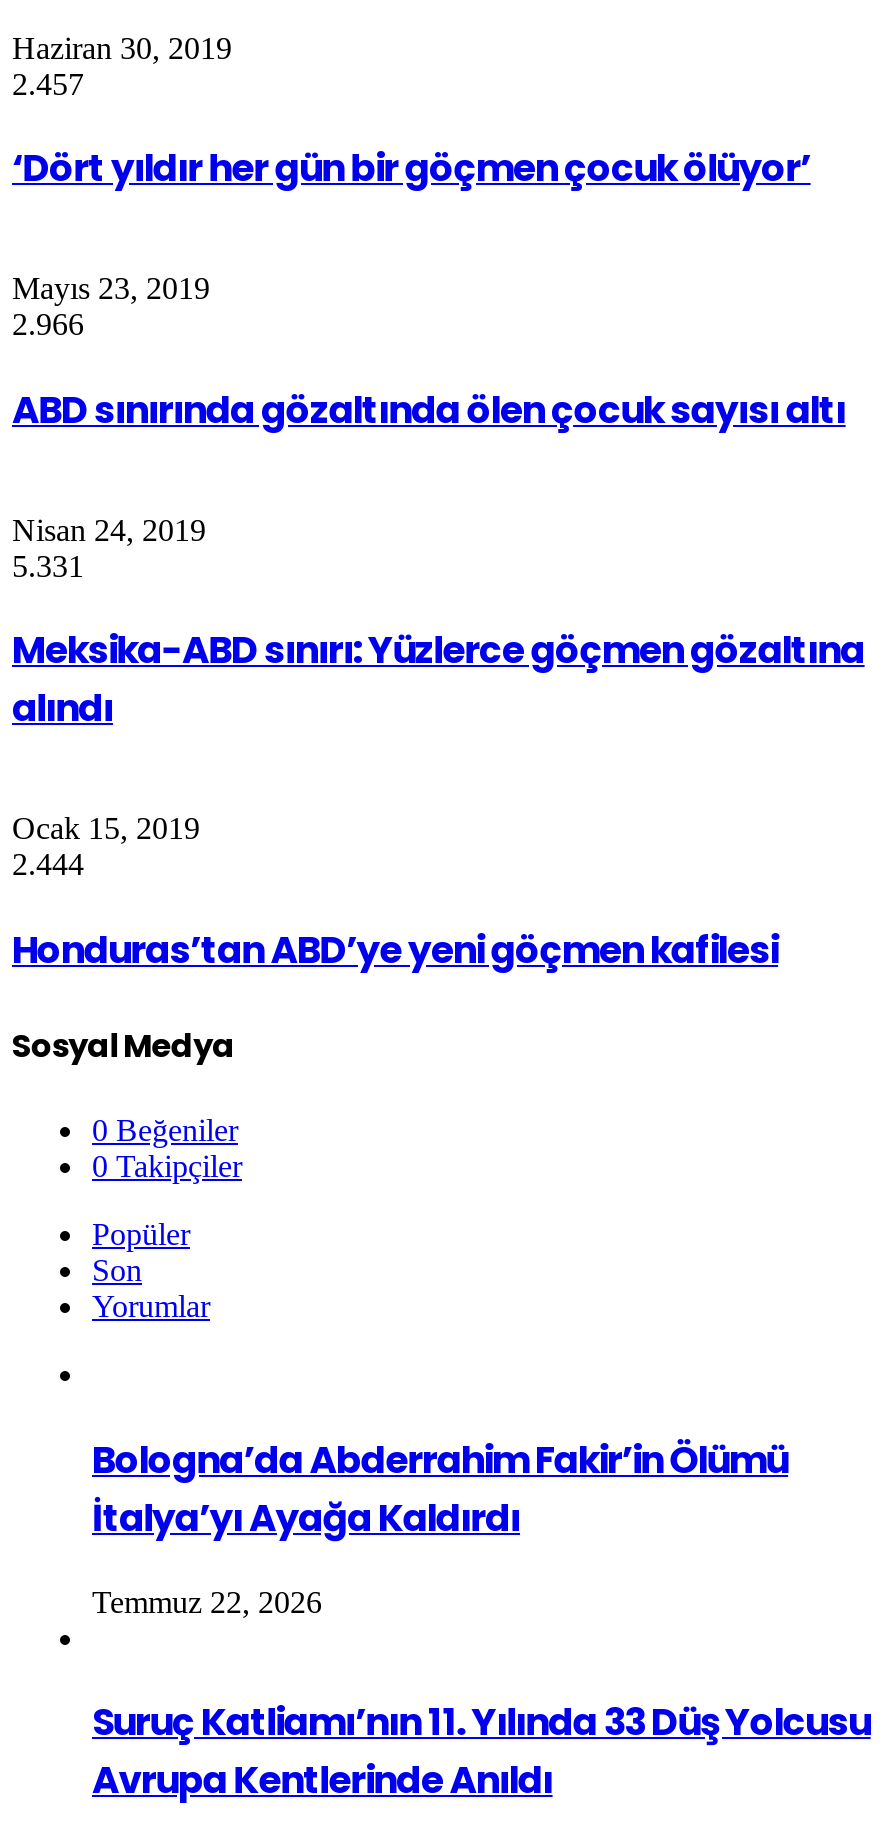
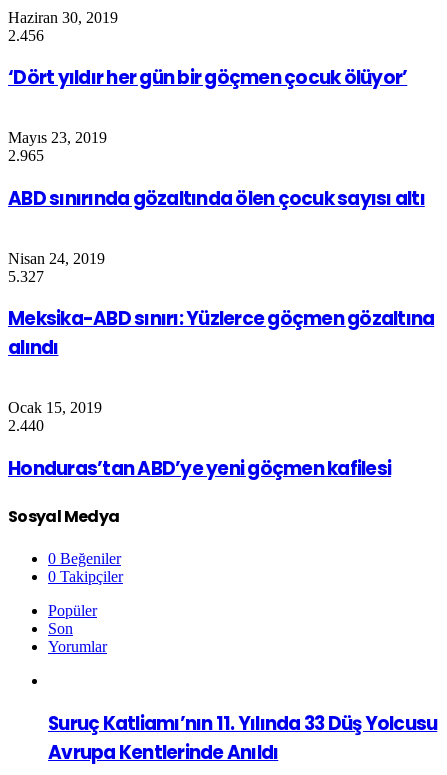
- 2.457
+ 2.456

- 2.966
+ 2.965

- 5.331
+ 5.327

- 2.444
+ 2.440

- Bologna’da Abderrahim Fakir’in Ölümü
- İtalya’yı Ayağa Kaldırdı
- Temmuz 22, 2026
